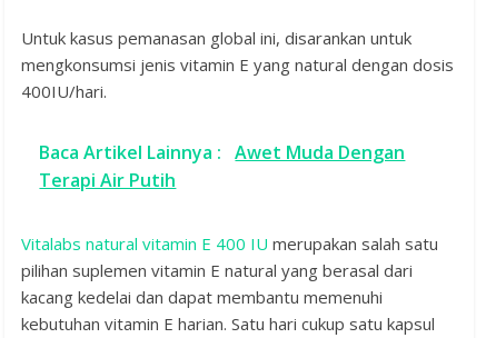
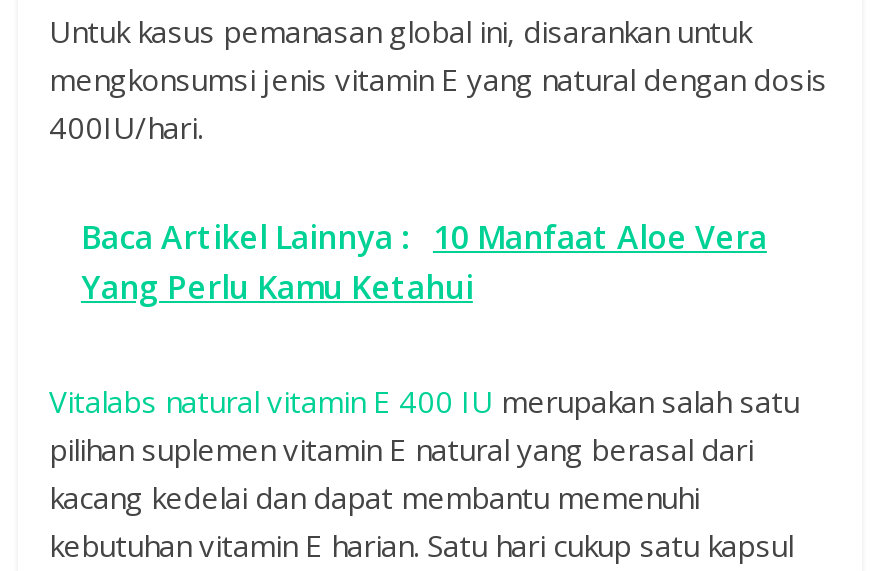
- Baca Artikel Lainnya : Awet Muda Dengan
- Terapi Air Putih
+ Baca Artikel Lainnya : 10 Manfaat Aloe Vera
+ Yang Perlu Kamu Ketahui
